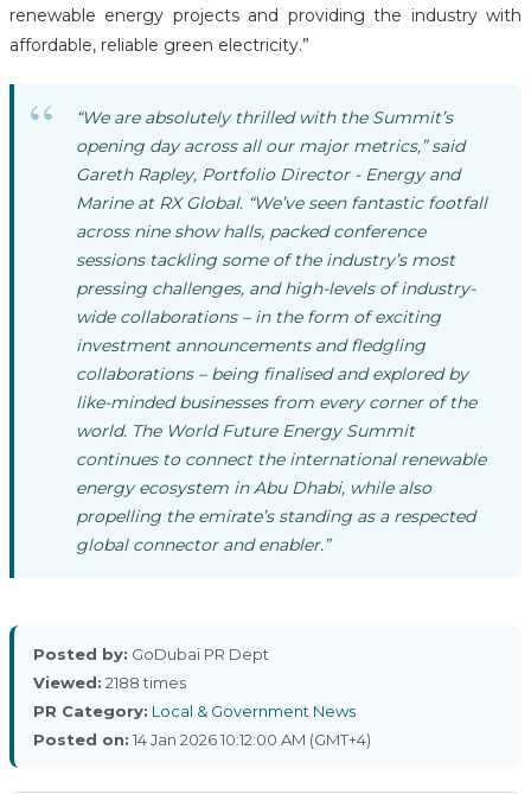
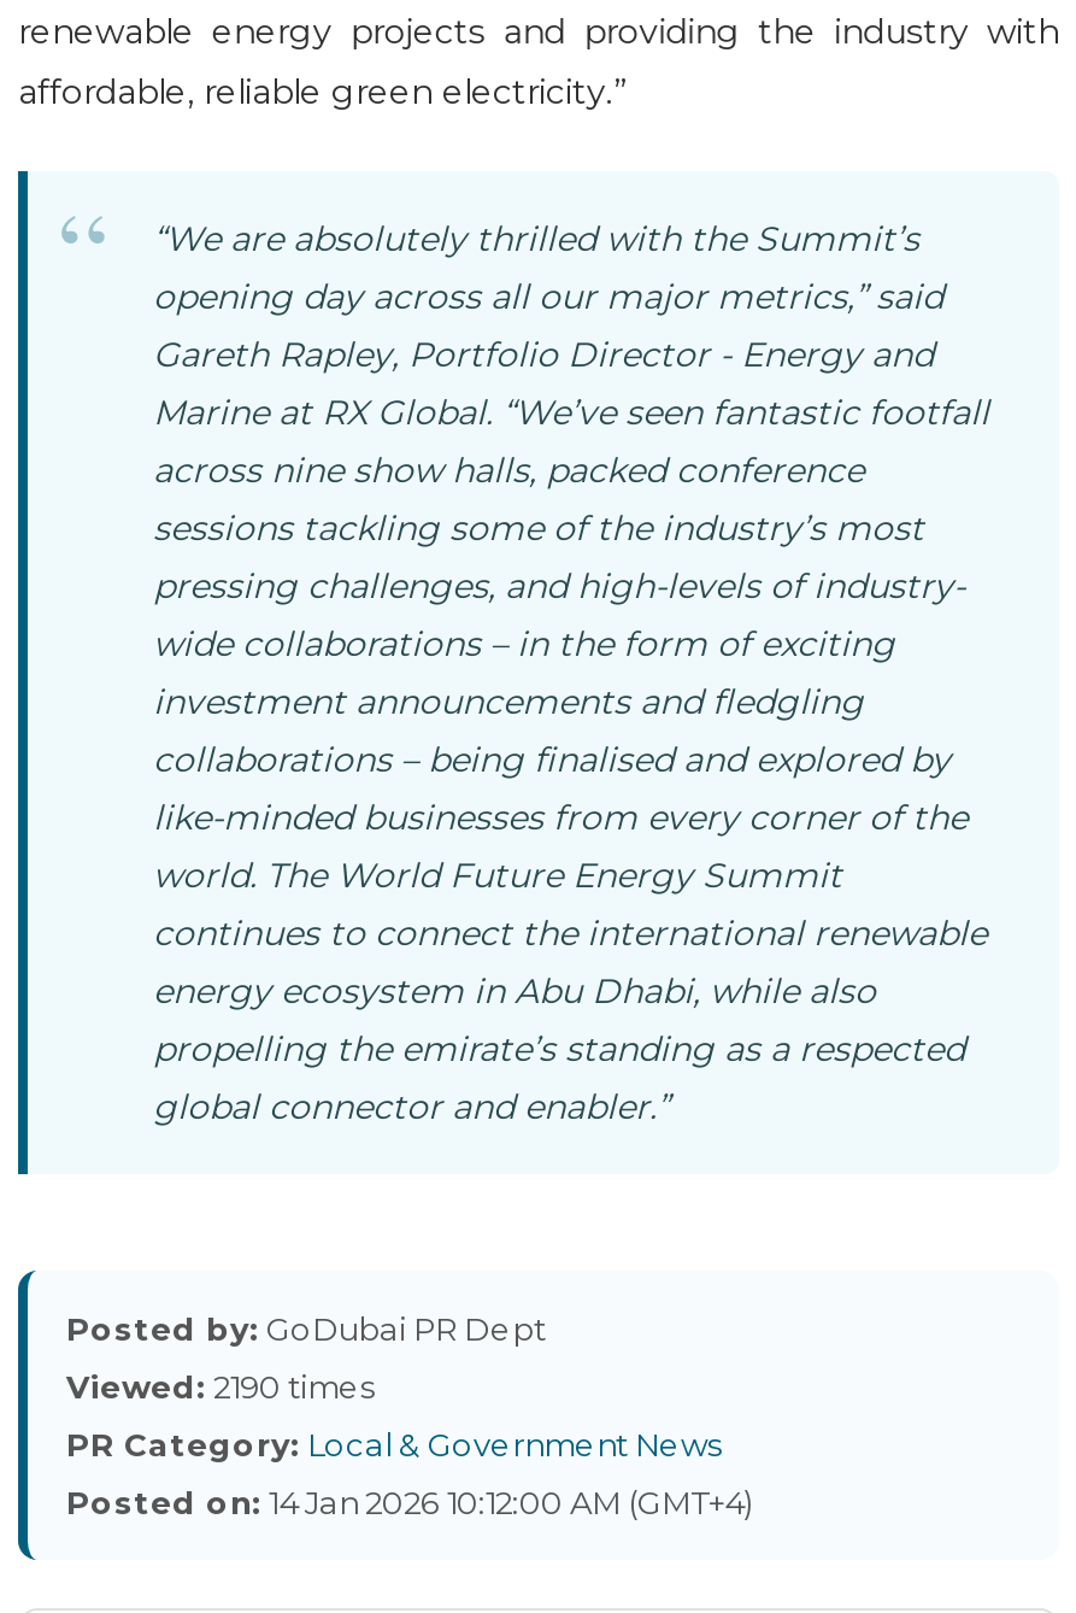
- Viewed: 2188 times
+ Viewed: 2190 times
